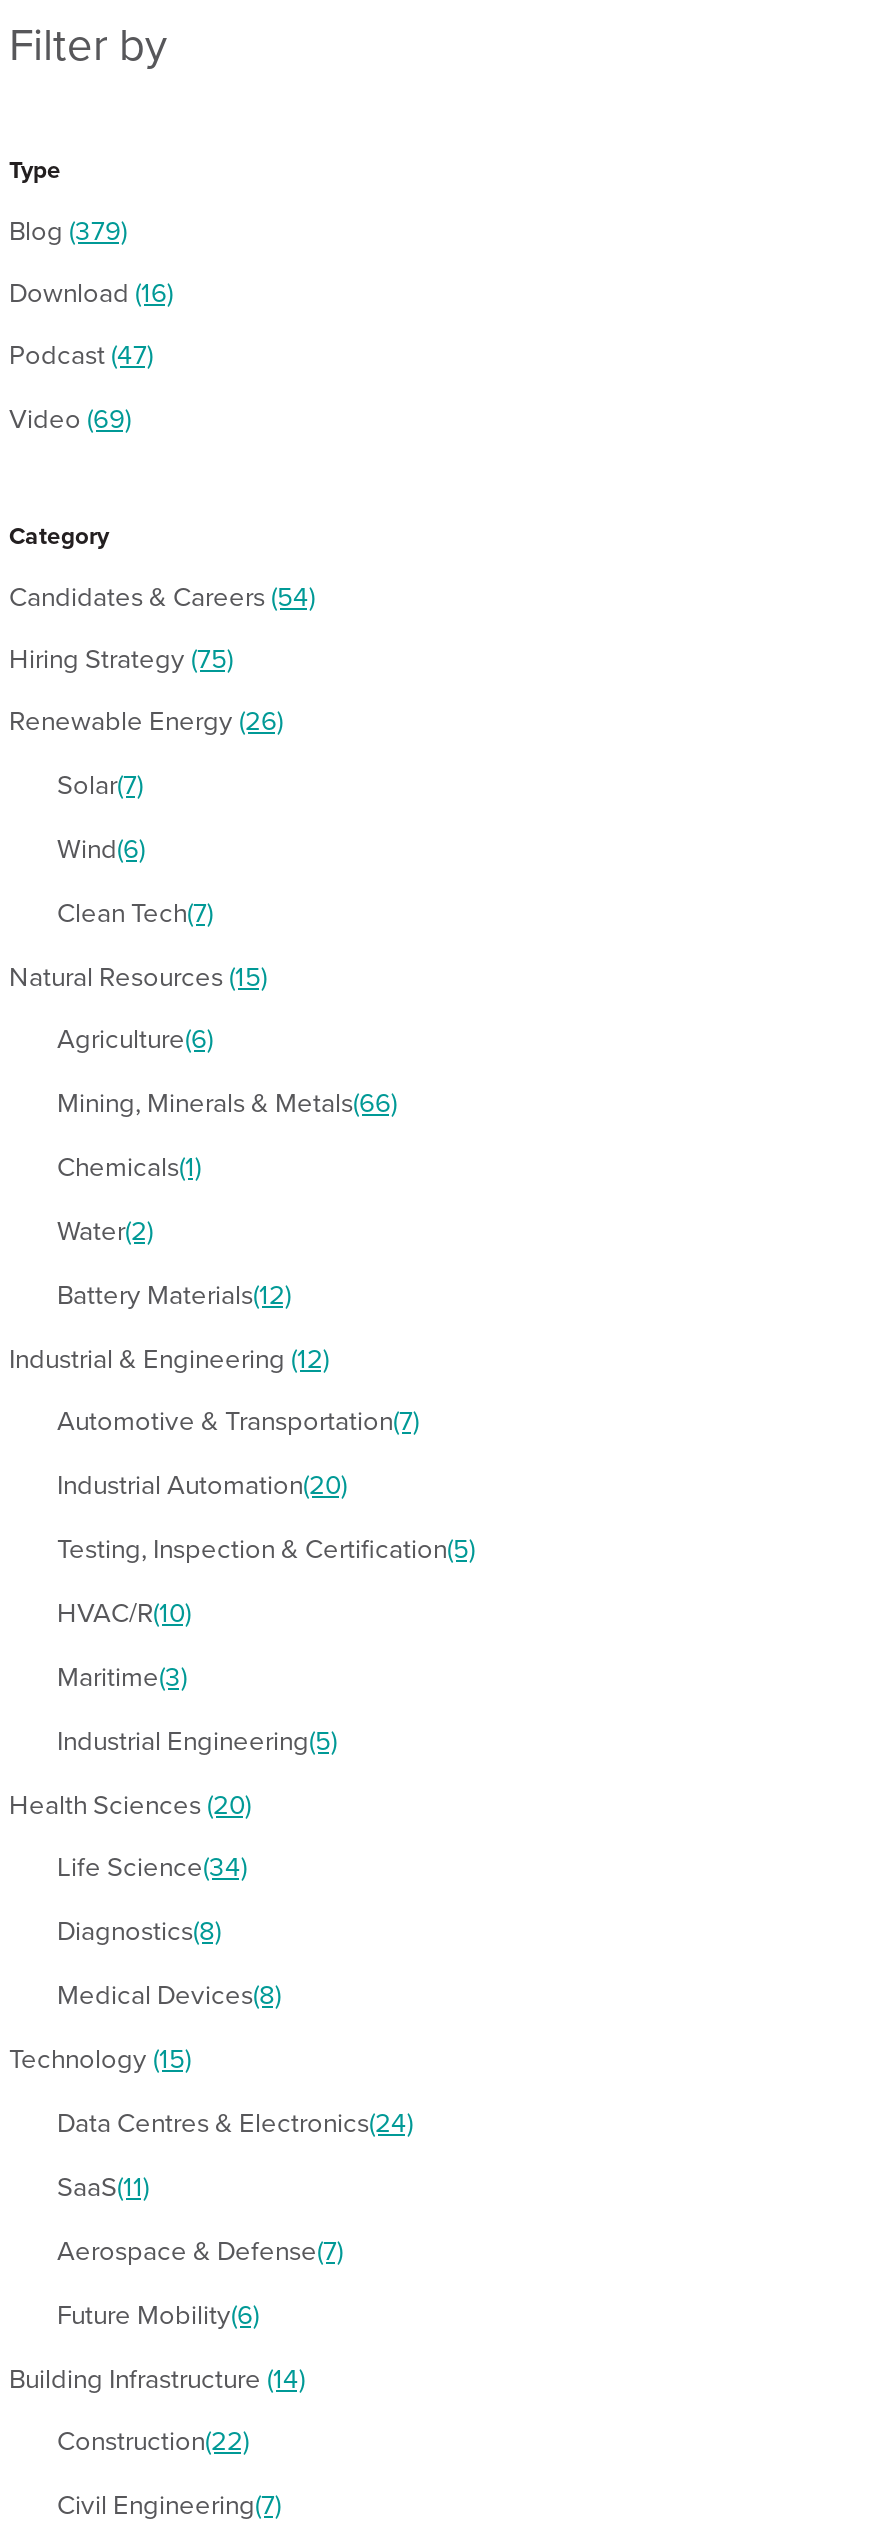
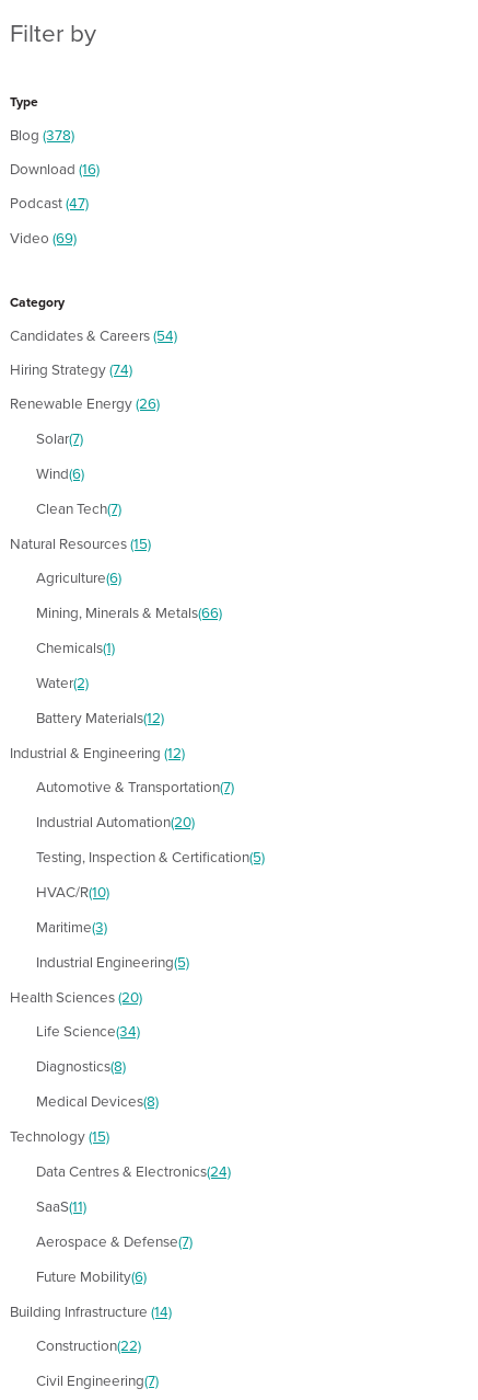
- Blog (379)
+ Blog (378)

- Hiring Strategy (75)
+ Hiring Strategy (74)
